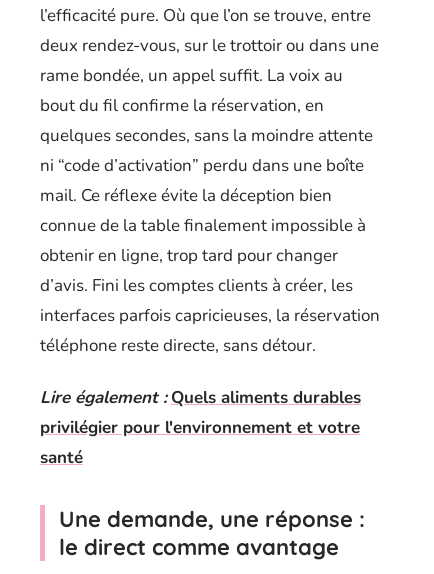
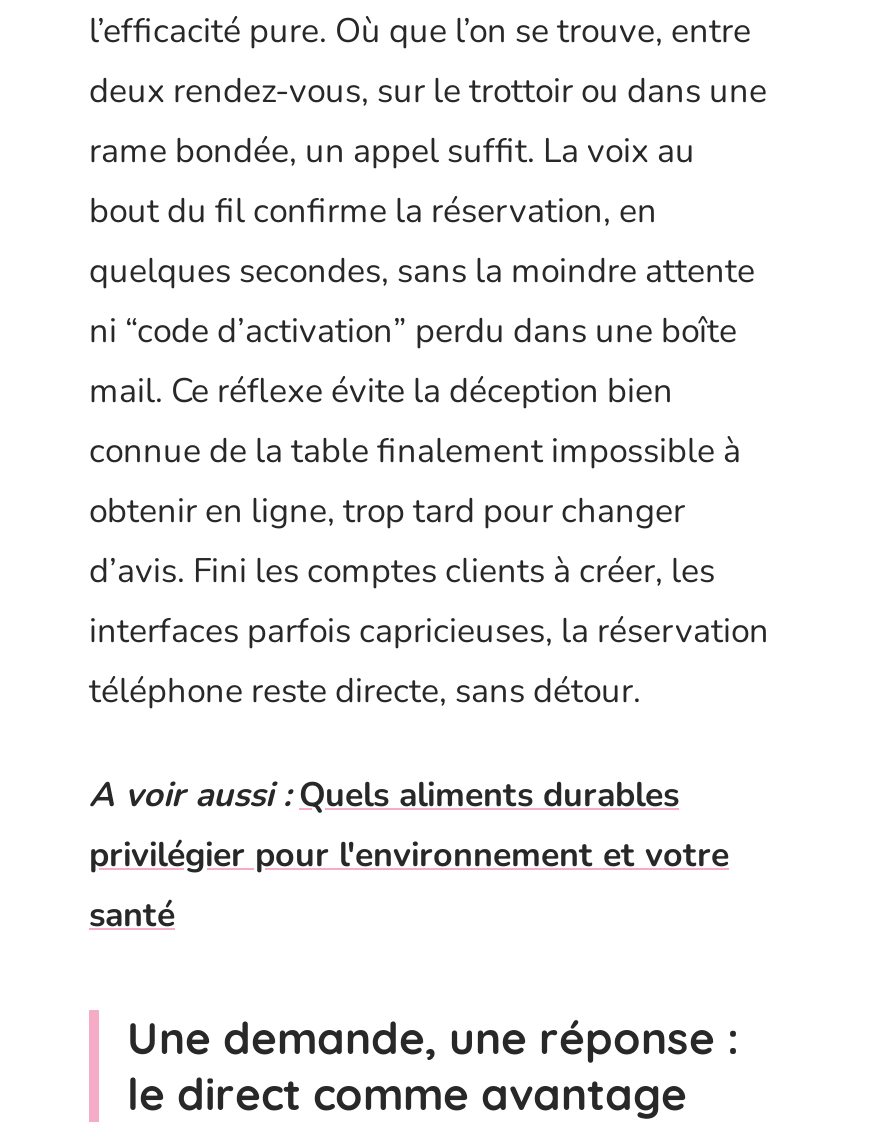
- Lire également : Quels aliments durables
+ A voir aussi : Quels aliments durables
